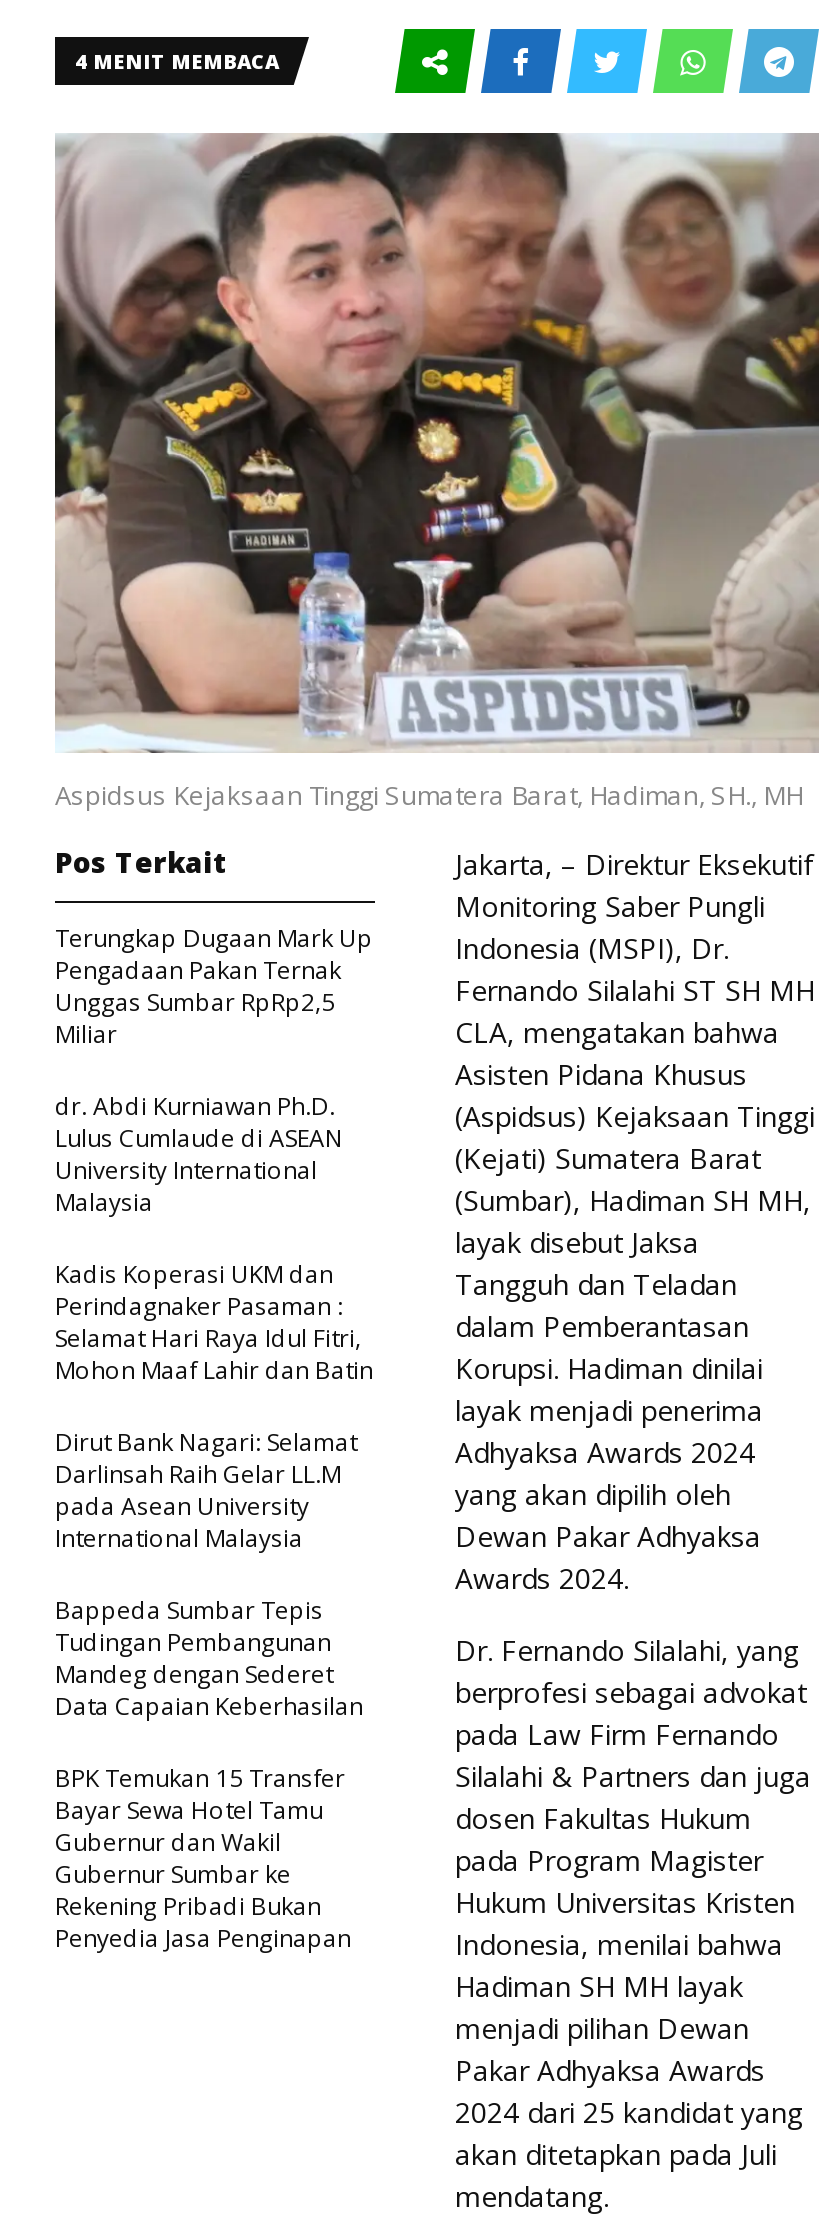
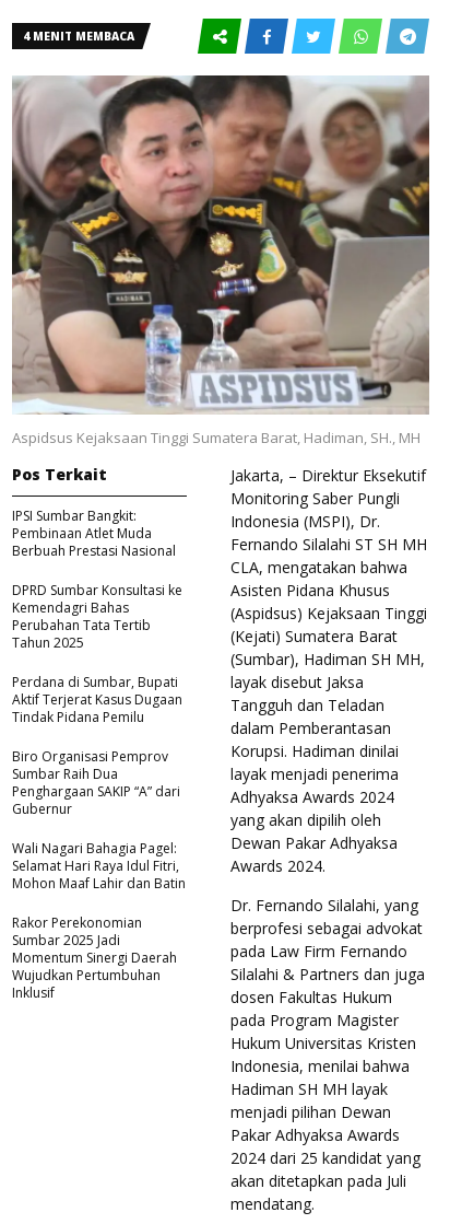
- Terungkap Dugaan Mark Up
- Pengadaan Pakan Ternak
- Unggas Sumbar RpRp2,5
- Miliar
- dr. Abdi Kurniawan Ph.D.
- Lulus Cumlaude di ASEAN
- University International
- Malaysia
- Kadis Koperasi UKM dan
- Perindagnaker Pasaman :
+ IPSI Sumbar Bangkit:
+ Pembinaan Atlet Muda
+ Berbuah Prestasi Nasional
+ DPRD Sumbar Konsultasi ke
+ Kemendagri Bahas
+ Perubahan Tata Tertib
+ Tahun 2025
+ Perdana di Sumbar, Bupati
+ Aktif Terjerat Kasus Dugaan
+ Tindak Pidana Pemilu
+ Biro Organisasi Pemprov
+ Sumbar Raih Dua
+ Penghargaan SAKIP “A” dari
+ Gubernur
+ Wali Nagari Bahagia Pagel:

moved down: Selamat Hari Raya Idul Fitri, | Mohon Maaf Lahir dan Batin

- Dirut Bank Nagari: Selamat
- Darlinsah Raih Gelar LL.M
- pada Asean University
- International Malaysia
- Bappeda Sumbar Tepis
- Tudingan Pembangunan
- Mandeg dengan Sederet
- Data Capaian Keberhasilan
- BPK Temukan 15 Transfer
- Bayar Sewa Hotel Tamu
- Gubernur dan Wakil
- Gubernur Sumbar ke
- Rekening Pribadi Bukan
- Penyedia Jasa Penginapan
+ Rakor Perekonomian
+ Sumbar 2025 Jadi
+ Momentum Sinergi Daerah
+ Wujudkan Pertumbuhan
+ Inklusif
